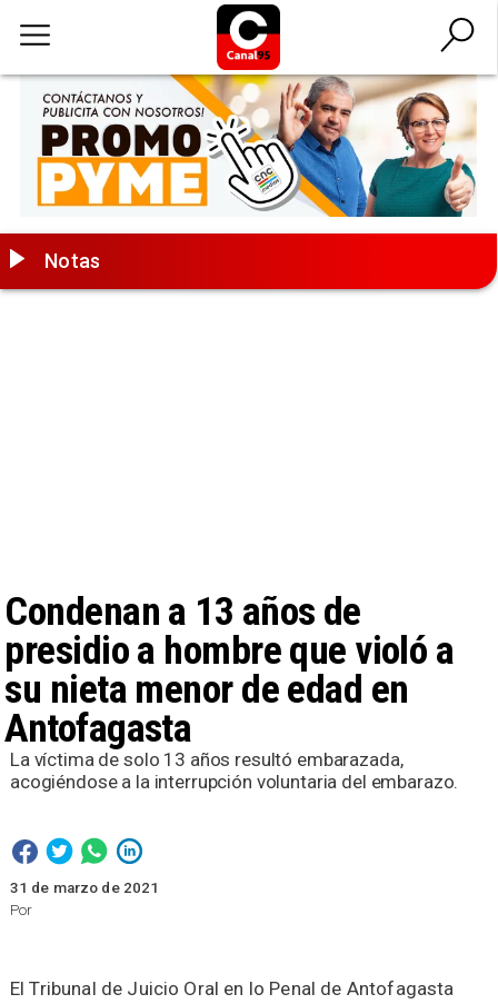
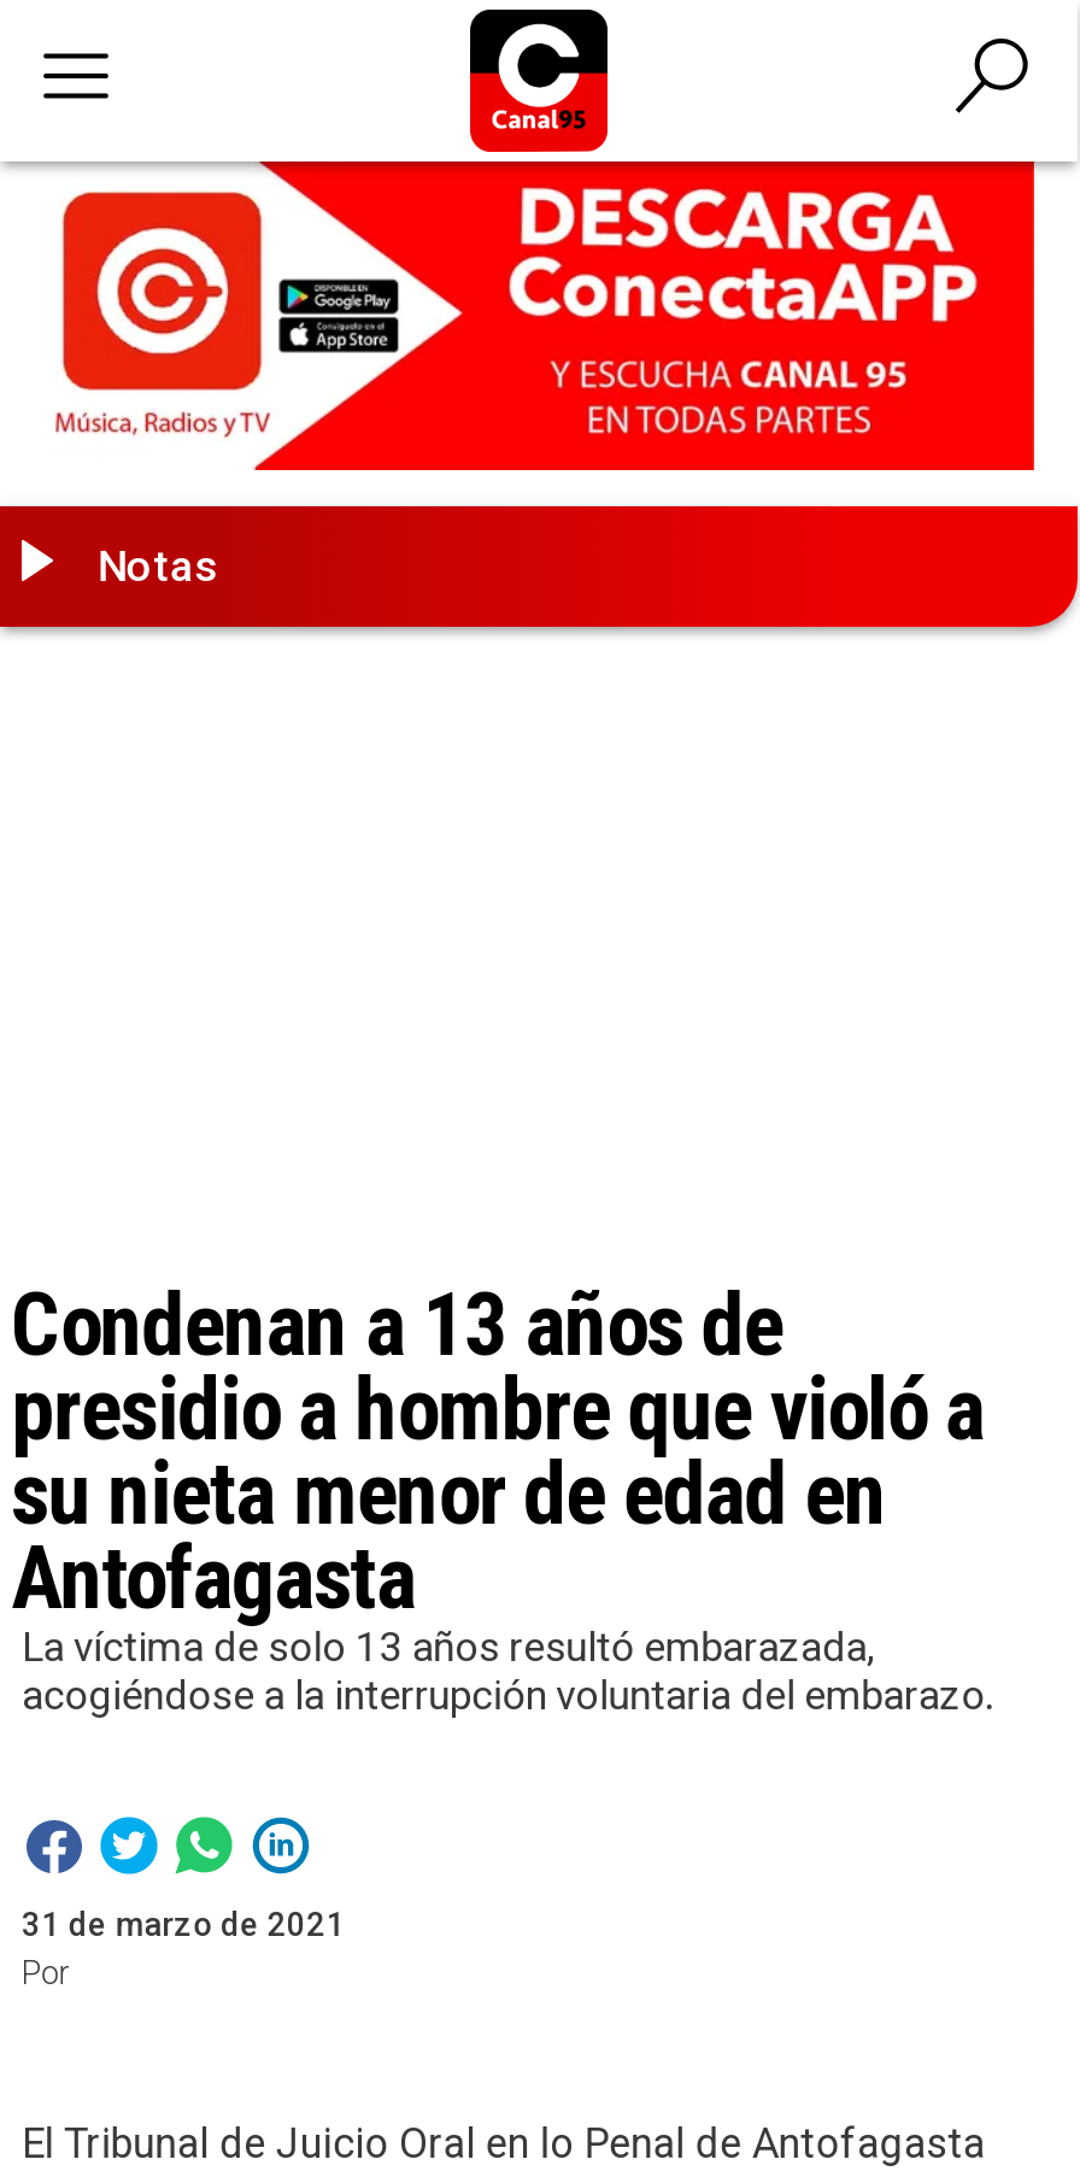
- [image]
+ [image]
